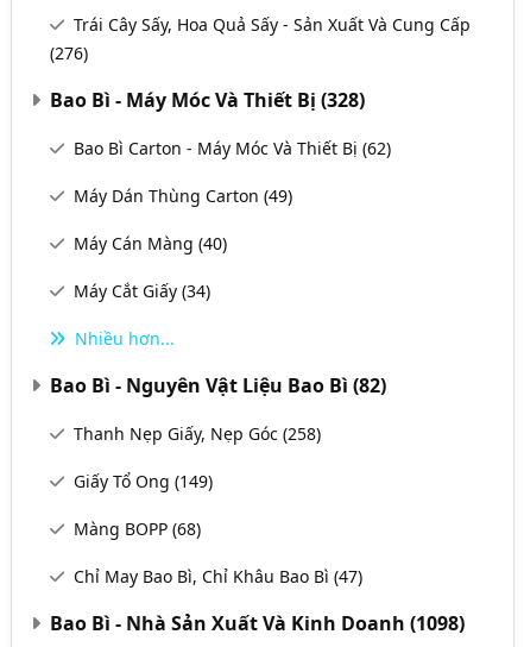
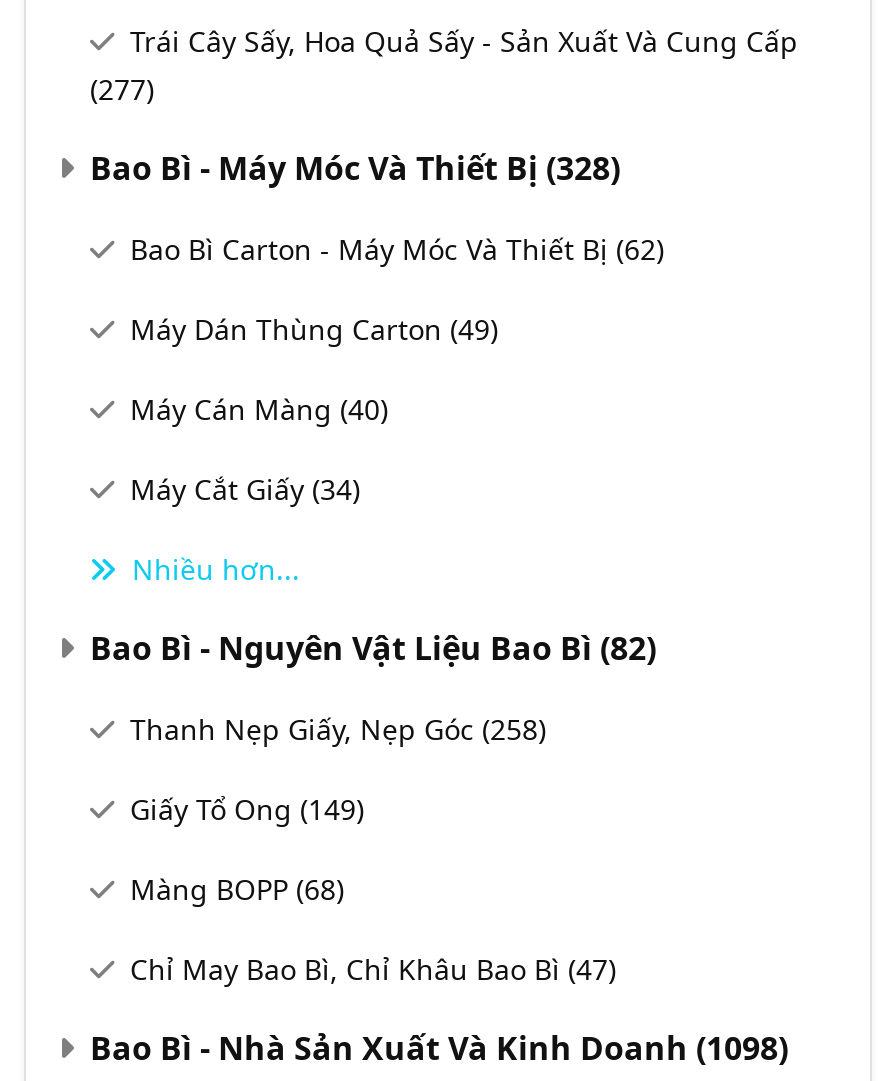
- (276)
+ (277)
